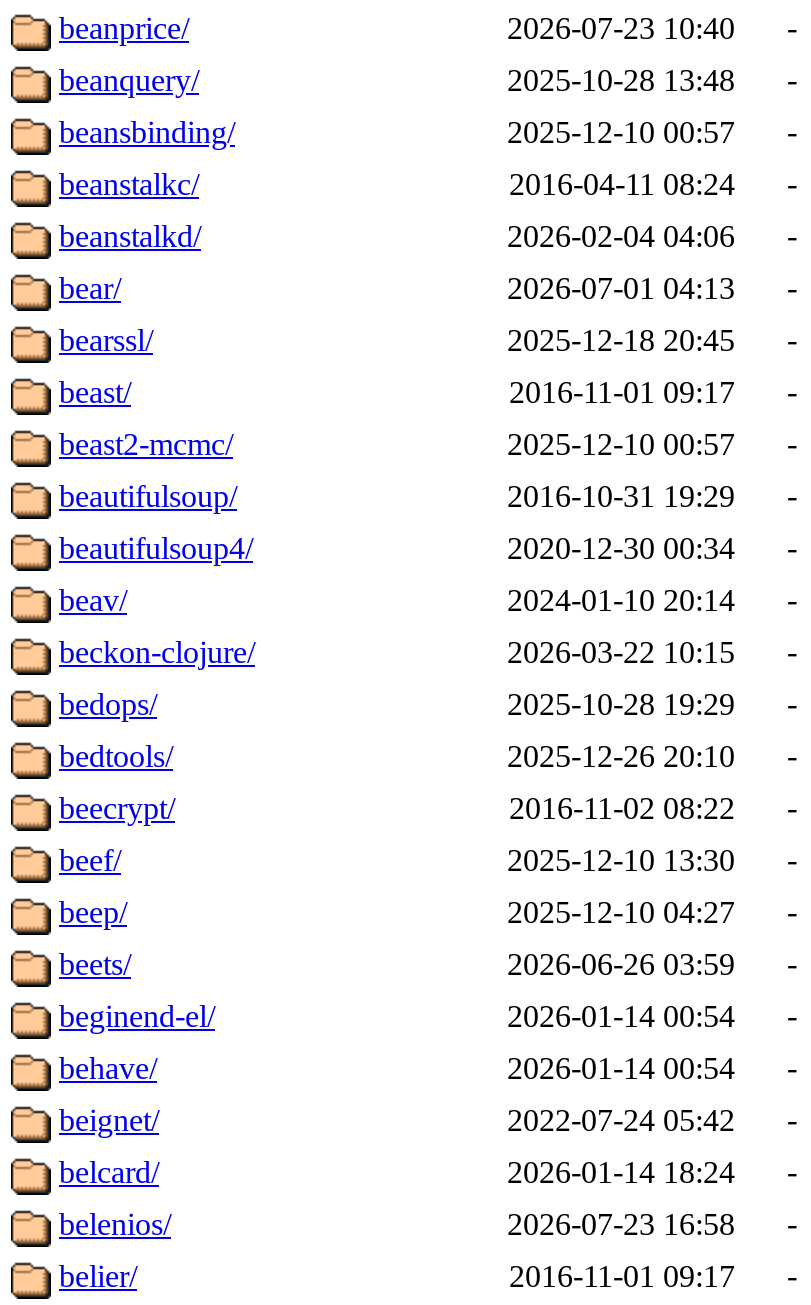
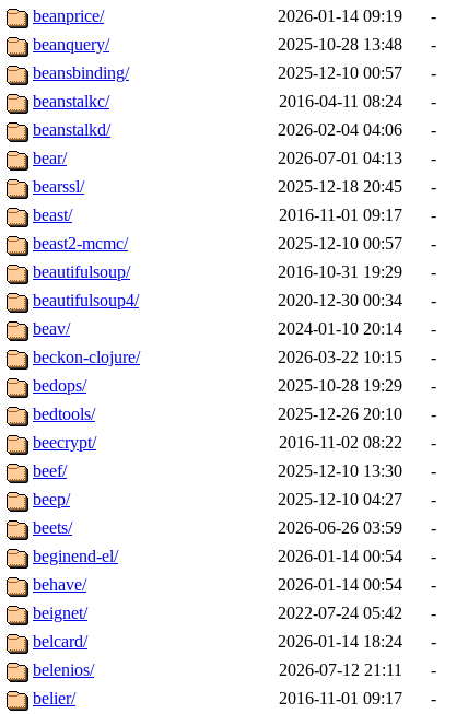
- 2026-07-23 10:40
+ 2026-01-14 09:19

- 2026-07-23 16:58
+ 2026-07-12 21:11
